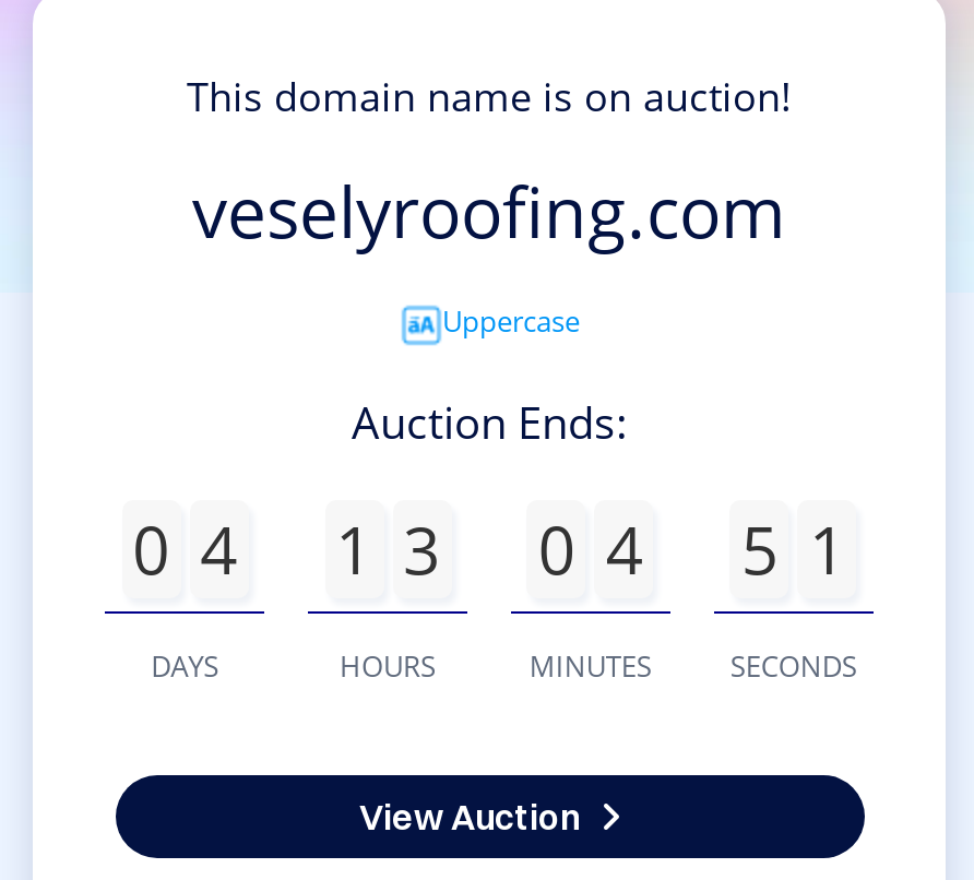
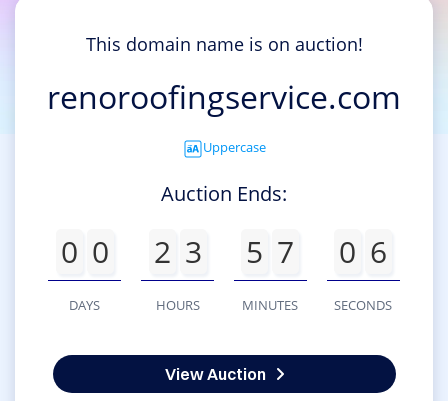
- veselyroofing.com
+ renoroofingservice.com

- 0 4
+ 0 0

- 1 3
+ 2 3

- 0 4
+ 5 7

- 5 1
+ 0 6
